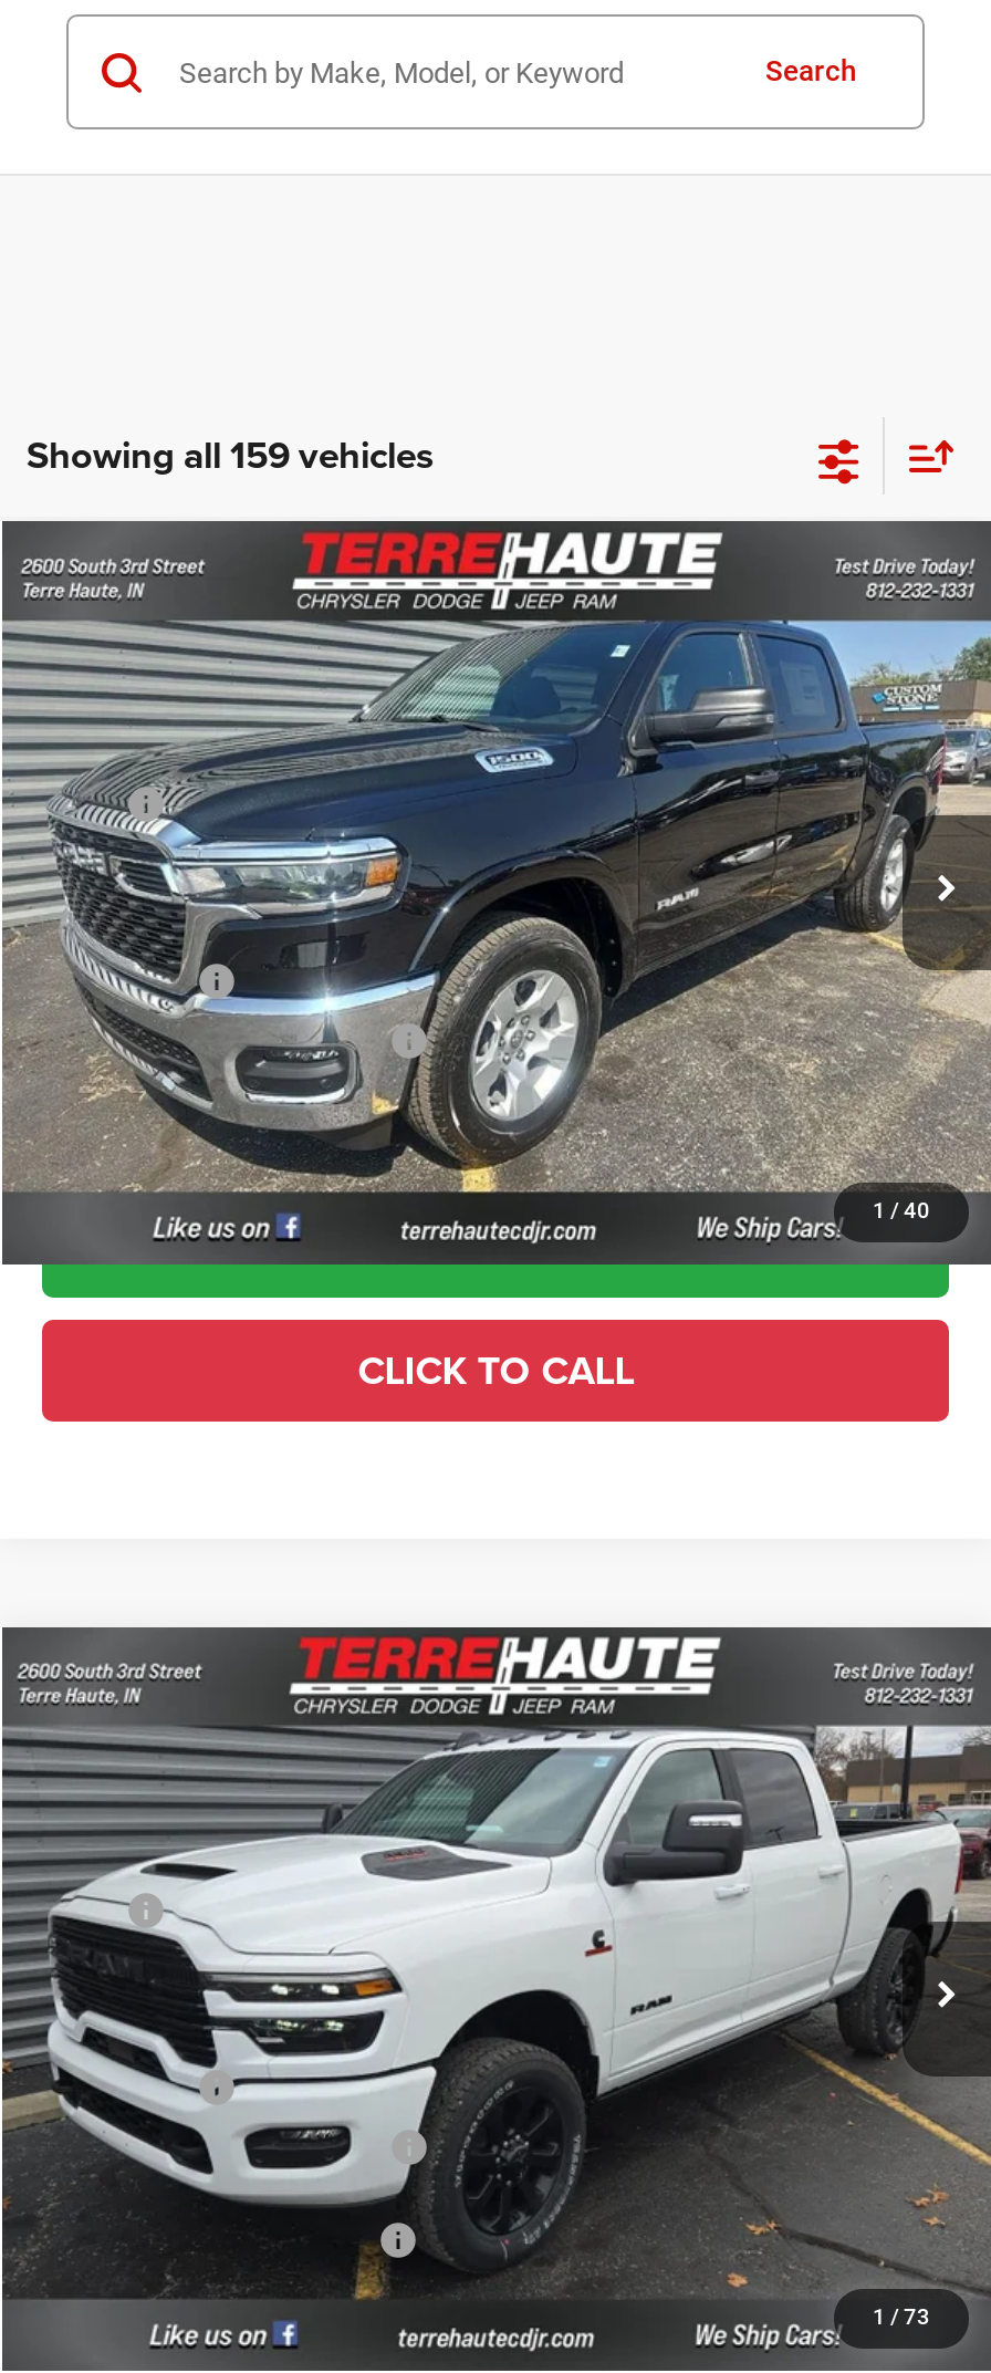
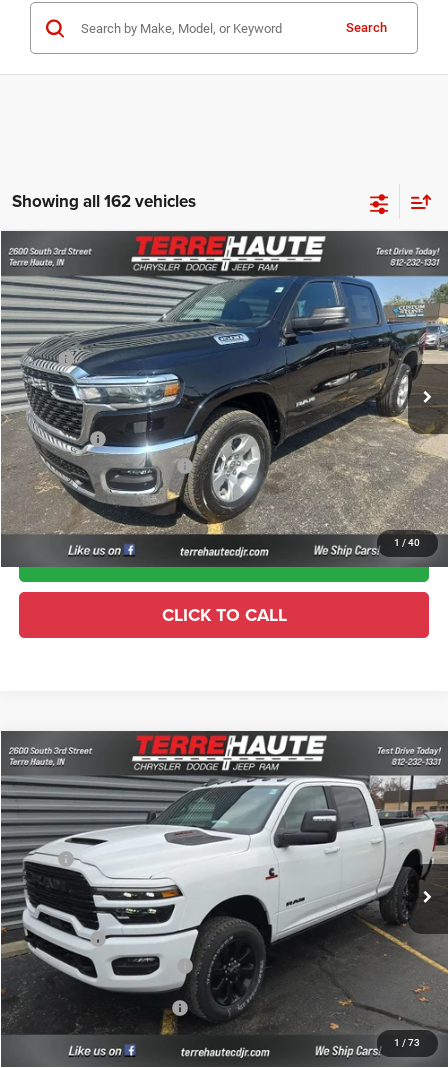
- Showing all 159 vehicles
+ Showing all 162 vehicles
